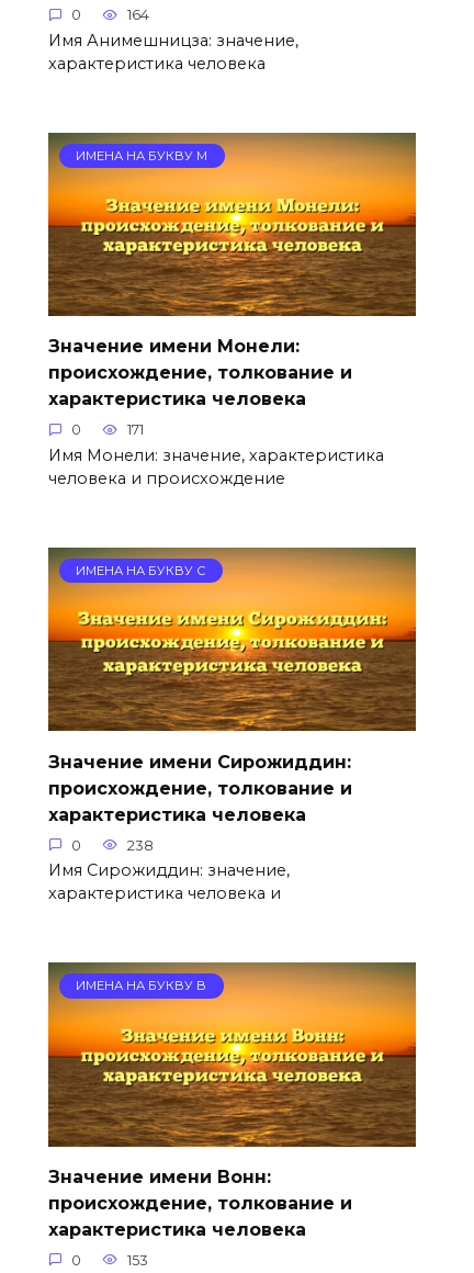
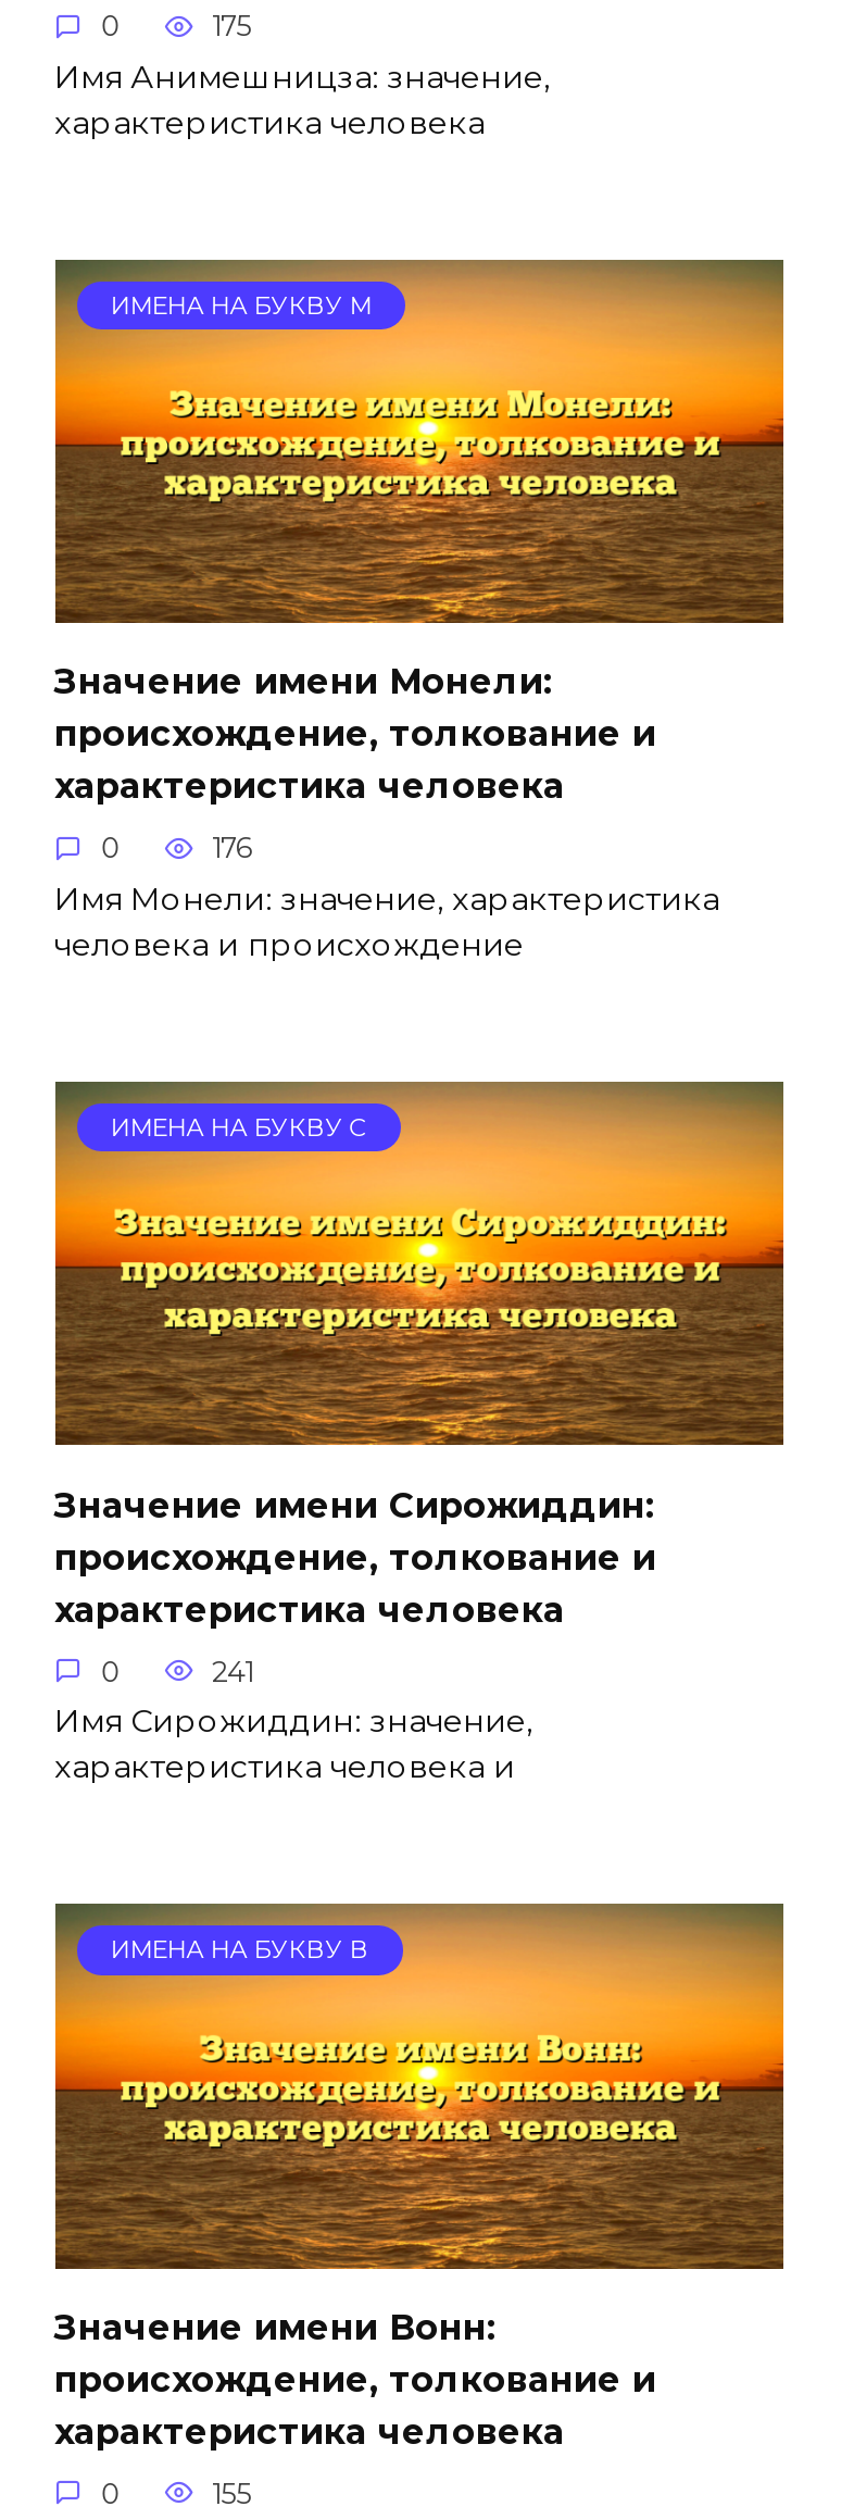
- 164
+ 175

- 171
+ 176

- 238
+ 241

- 153
+ 155
